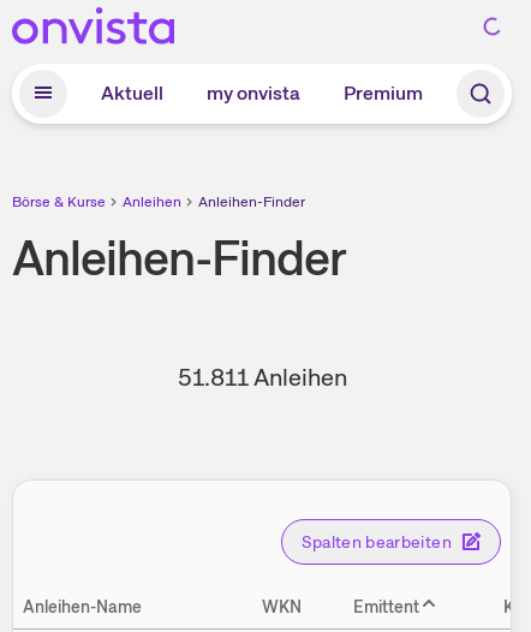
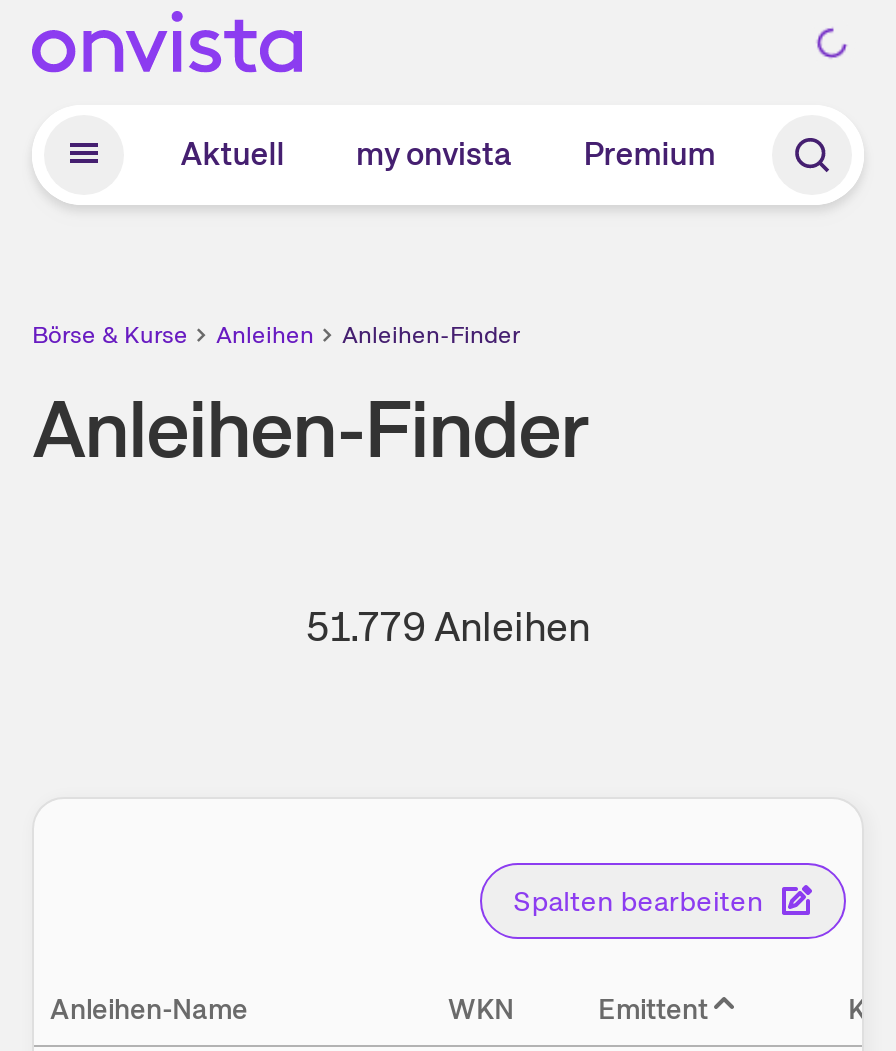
- 51.811 Anleihen
+ 51.779 Anleihen
